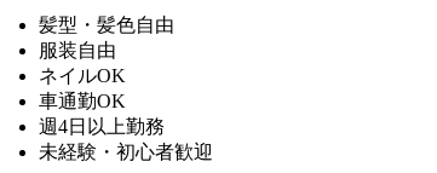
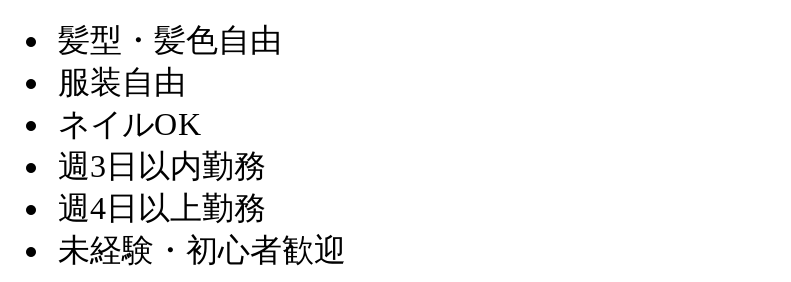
- 車通勤OK
+ 週3日以内勤務
